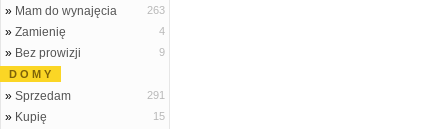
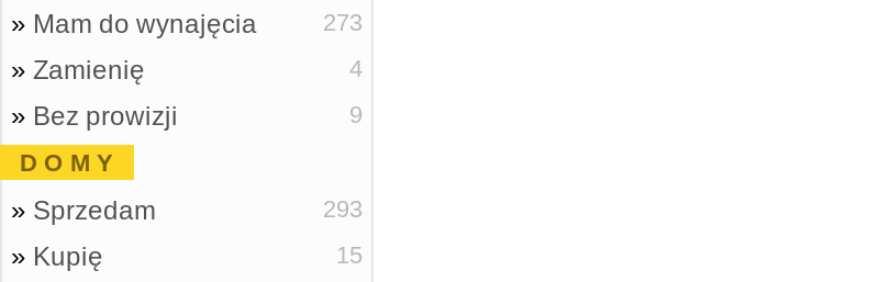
- 263
+ 273

- 291
+ 293
